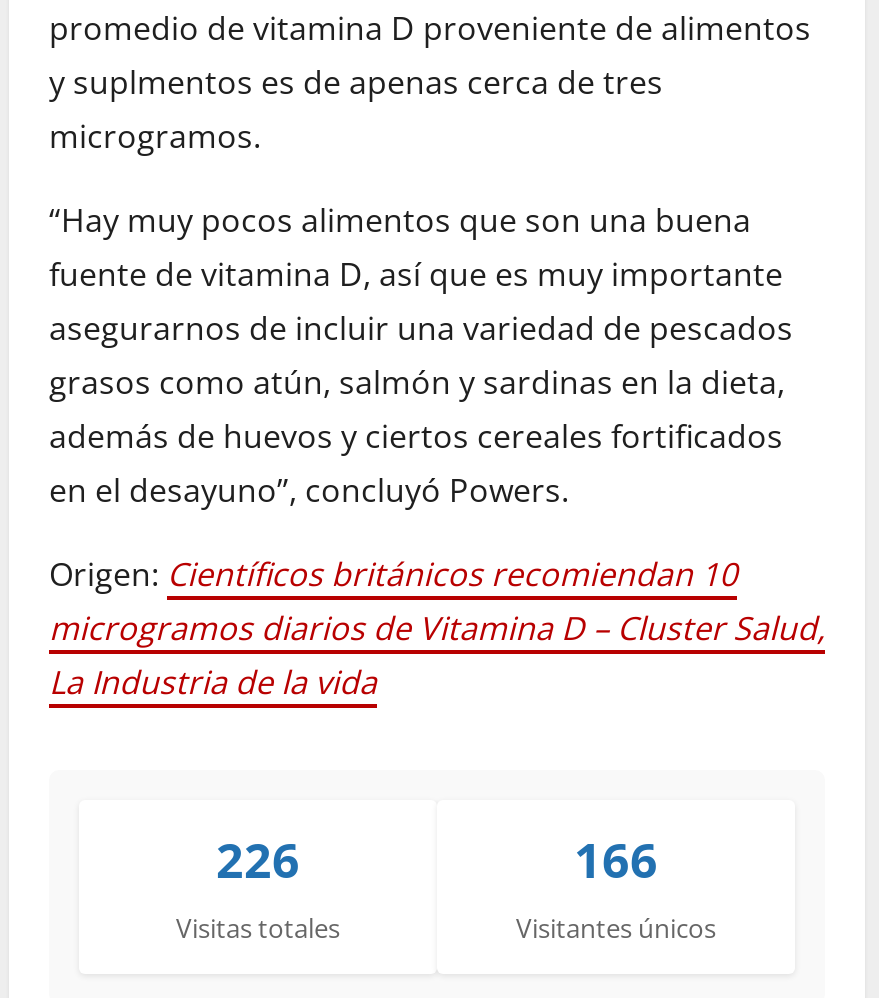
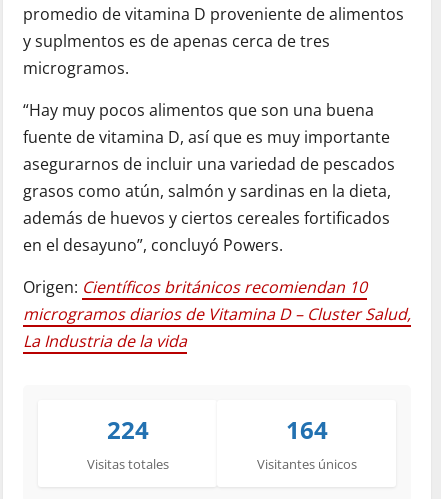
- 226
+ 224

- 166
+ 164
